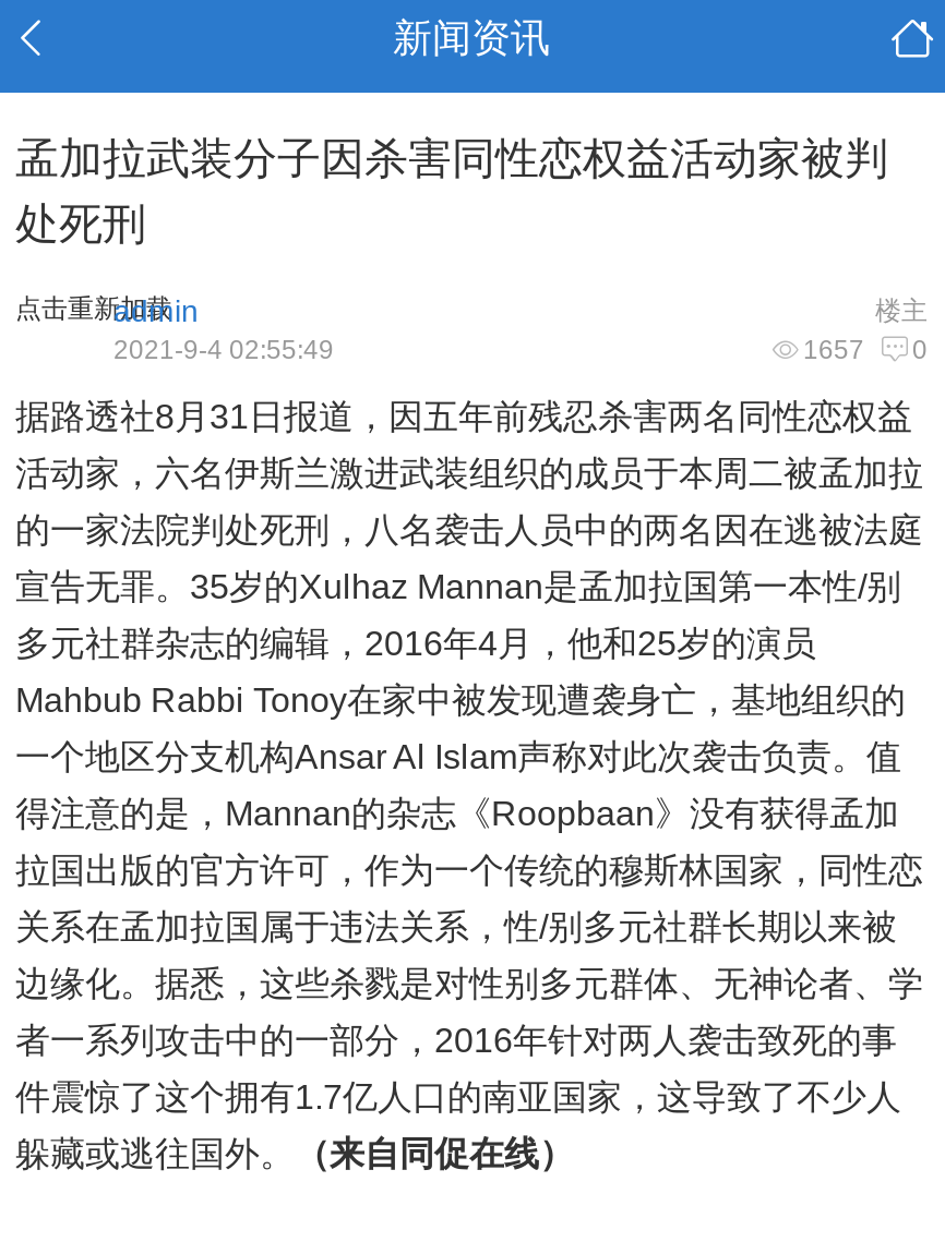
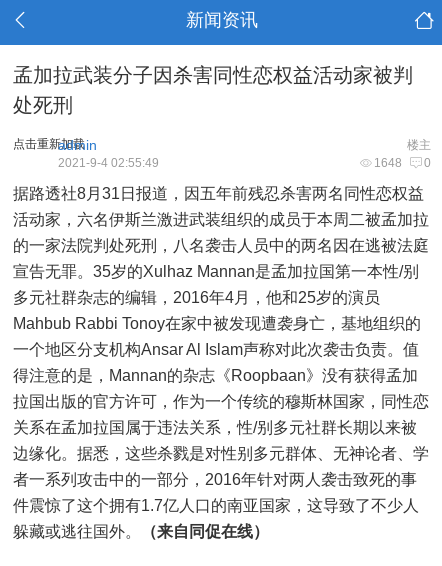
- 1657 0
+ 1648 0
